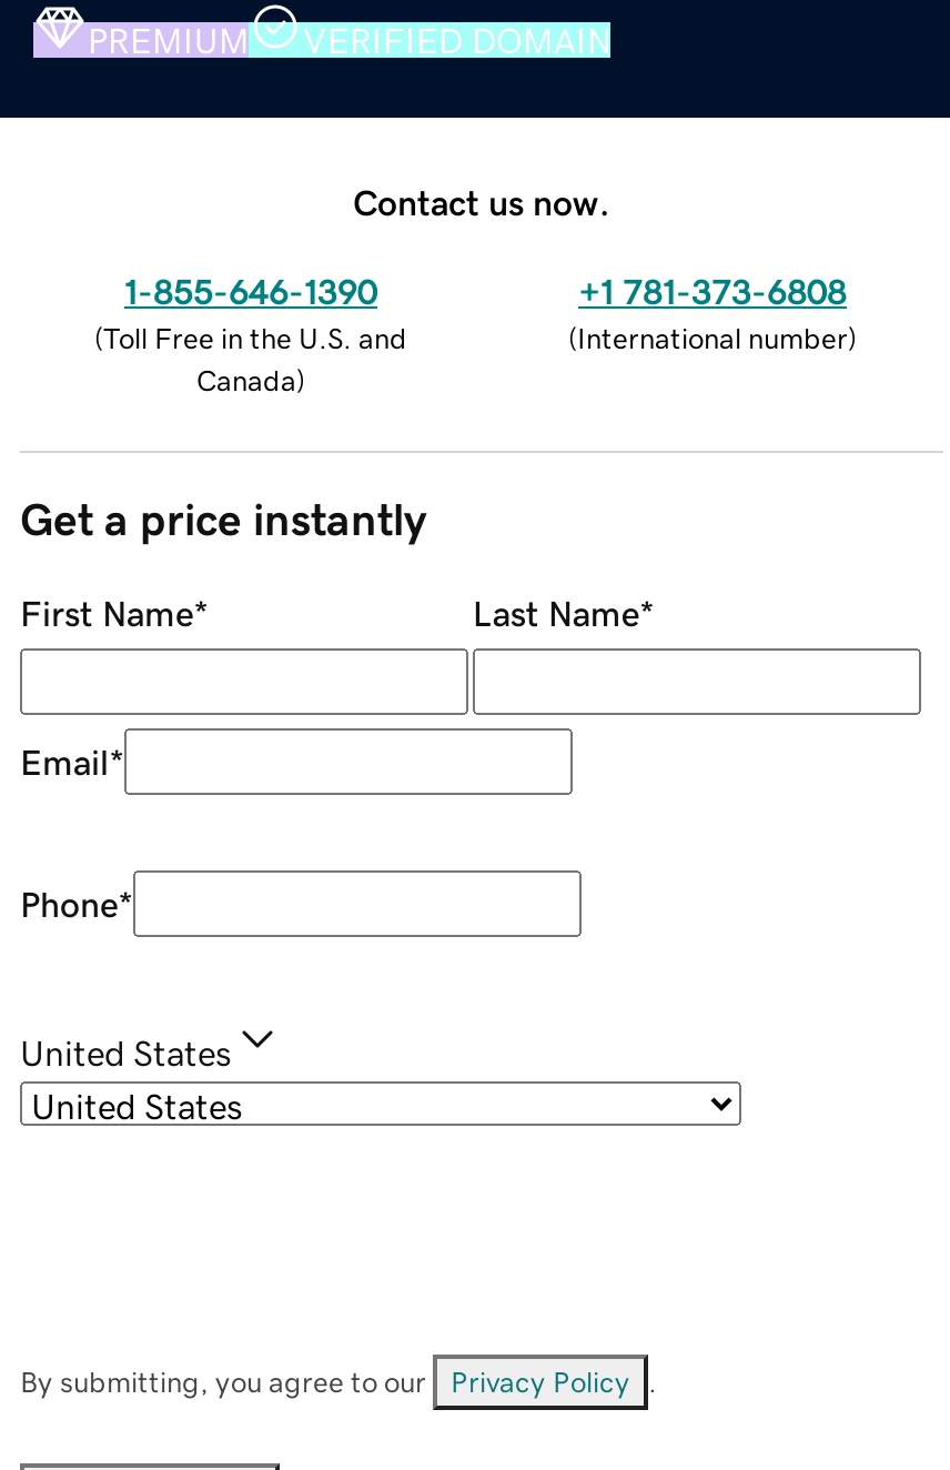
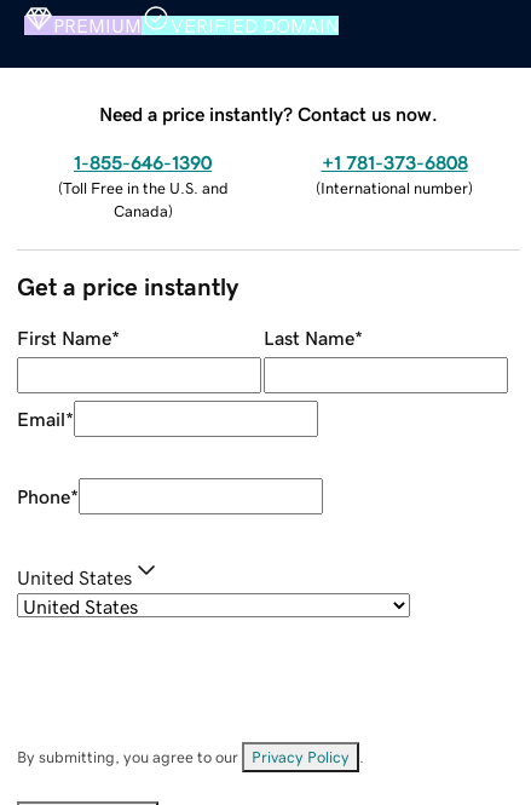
- Contact us now.
+ Need a price instantly? Contact us now.
